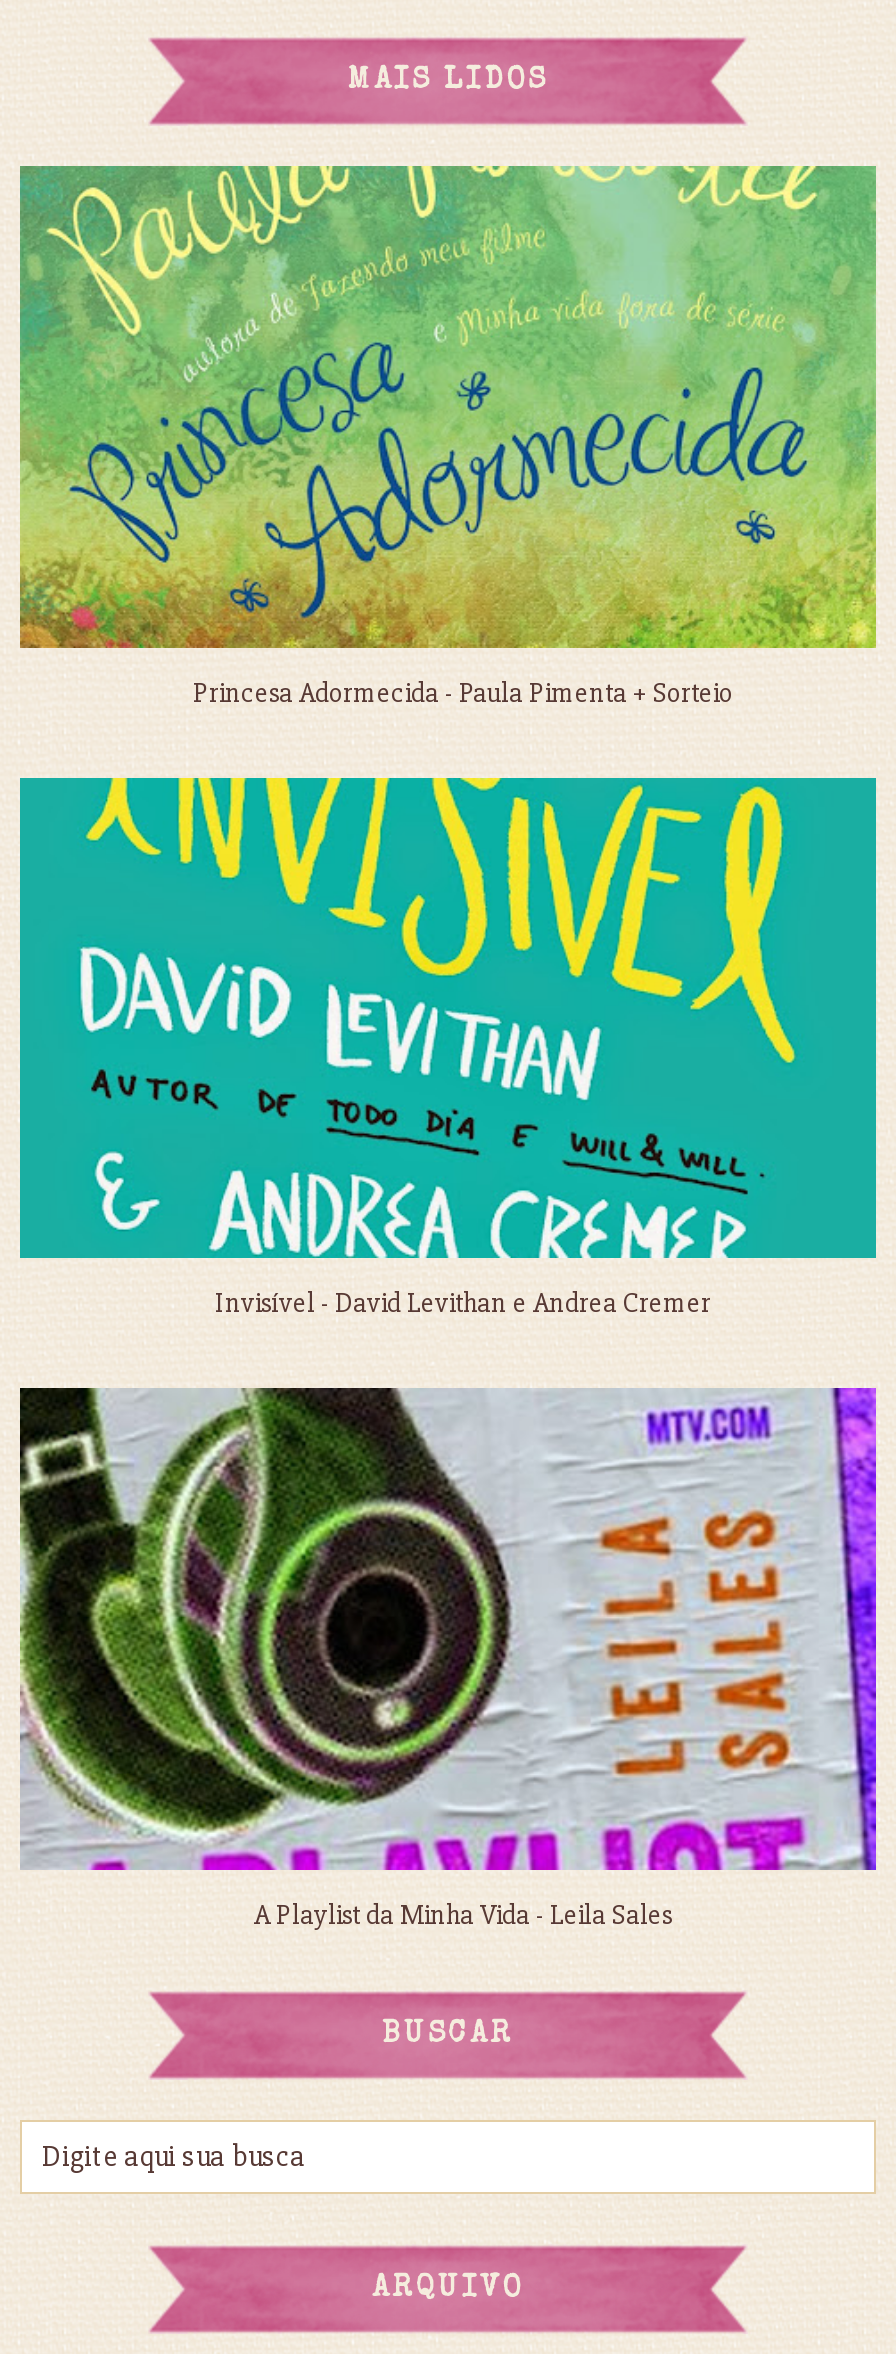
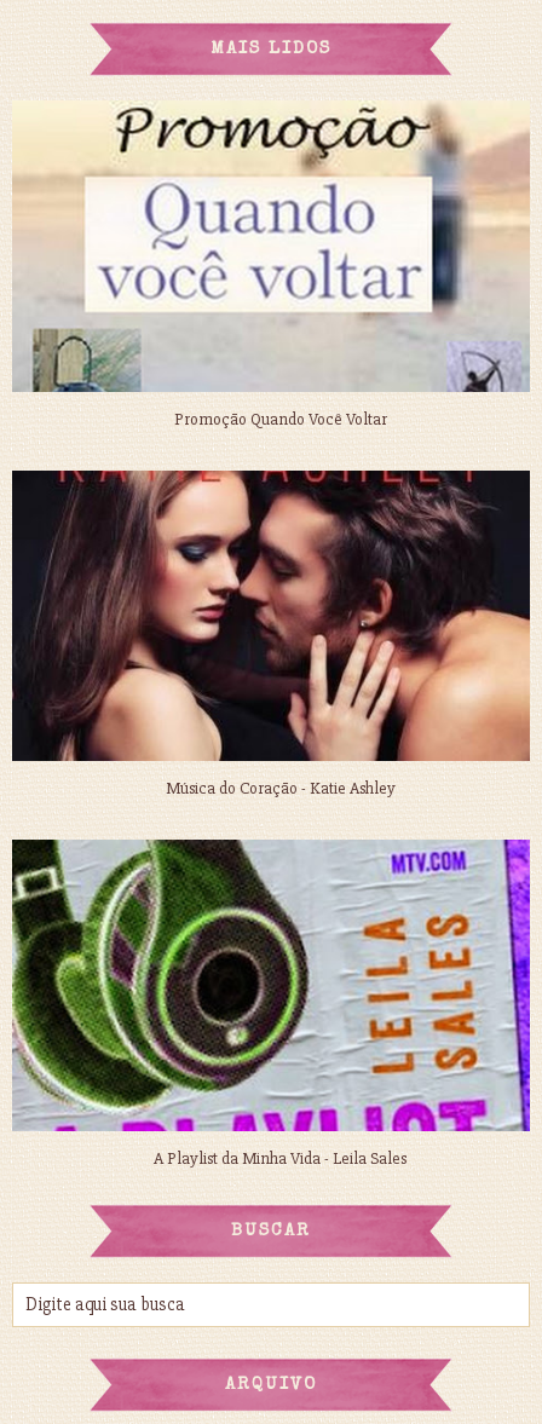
- [image]
- Princesa Adormecida - Paula Pimenta + Sorteio
+ [image]
+ Promoção Quando Você Voltar

- [image]
- Invisível - David Levithan e Andrea Cremer
+ [image]
+ Música do Coração - Katie Ashley
